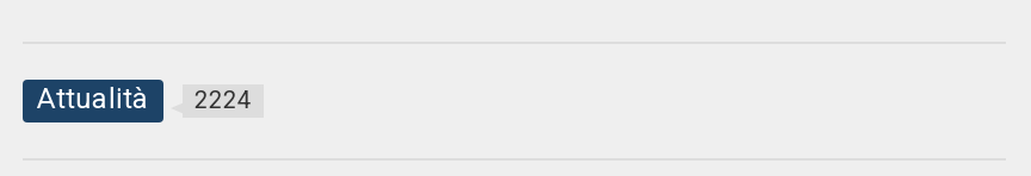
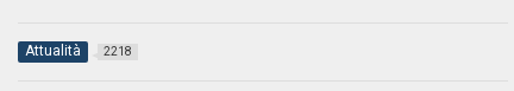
- Attualità 2224
+ Attualità 2218
